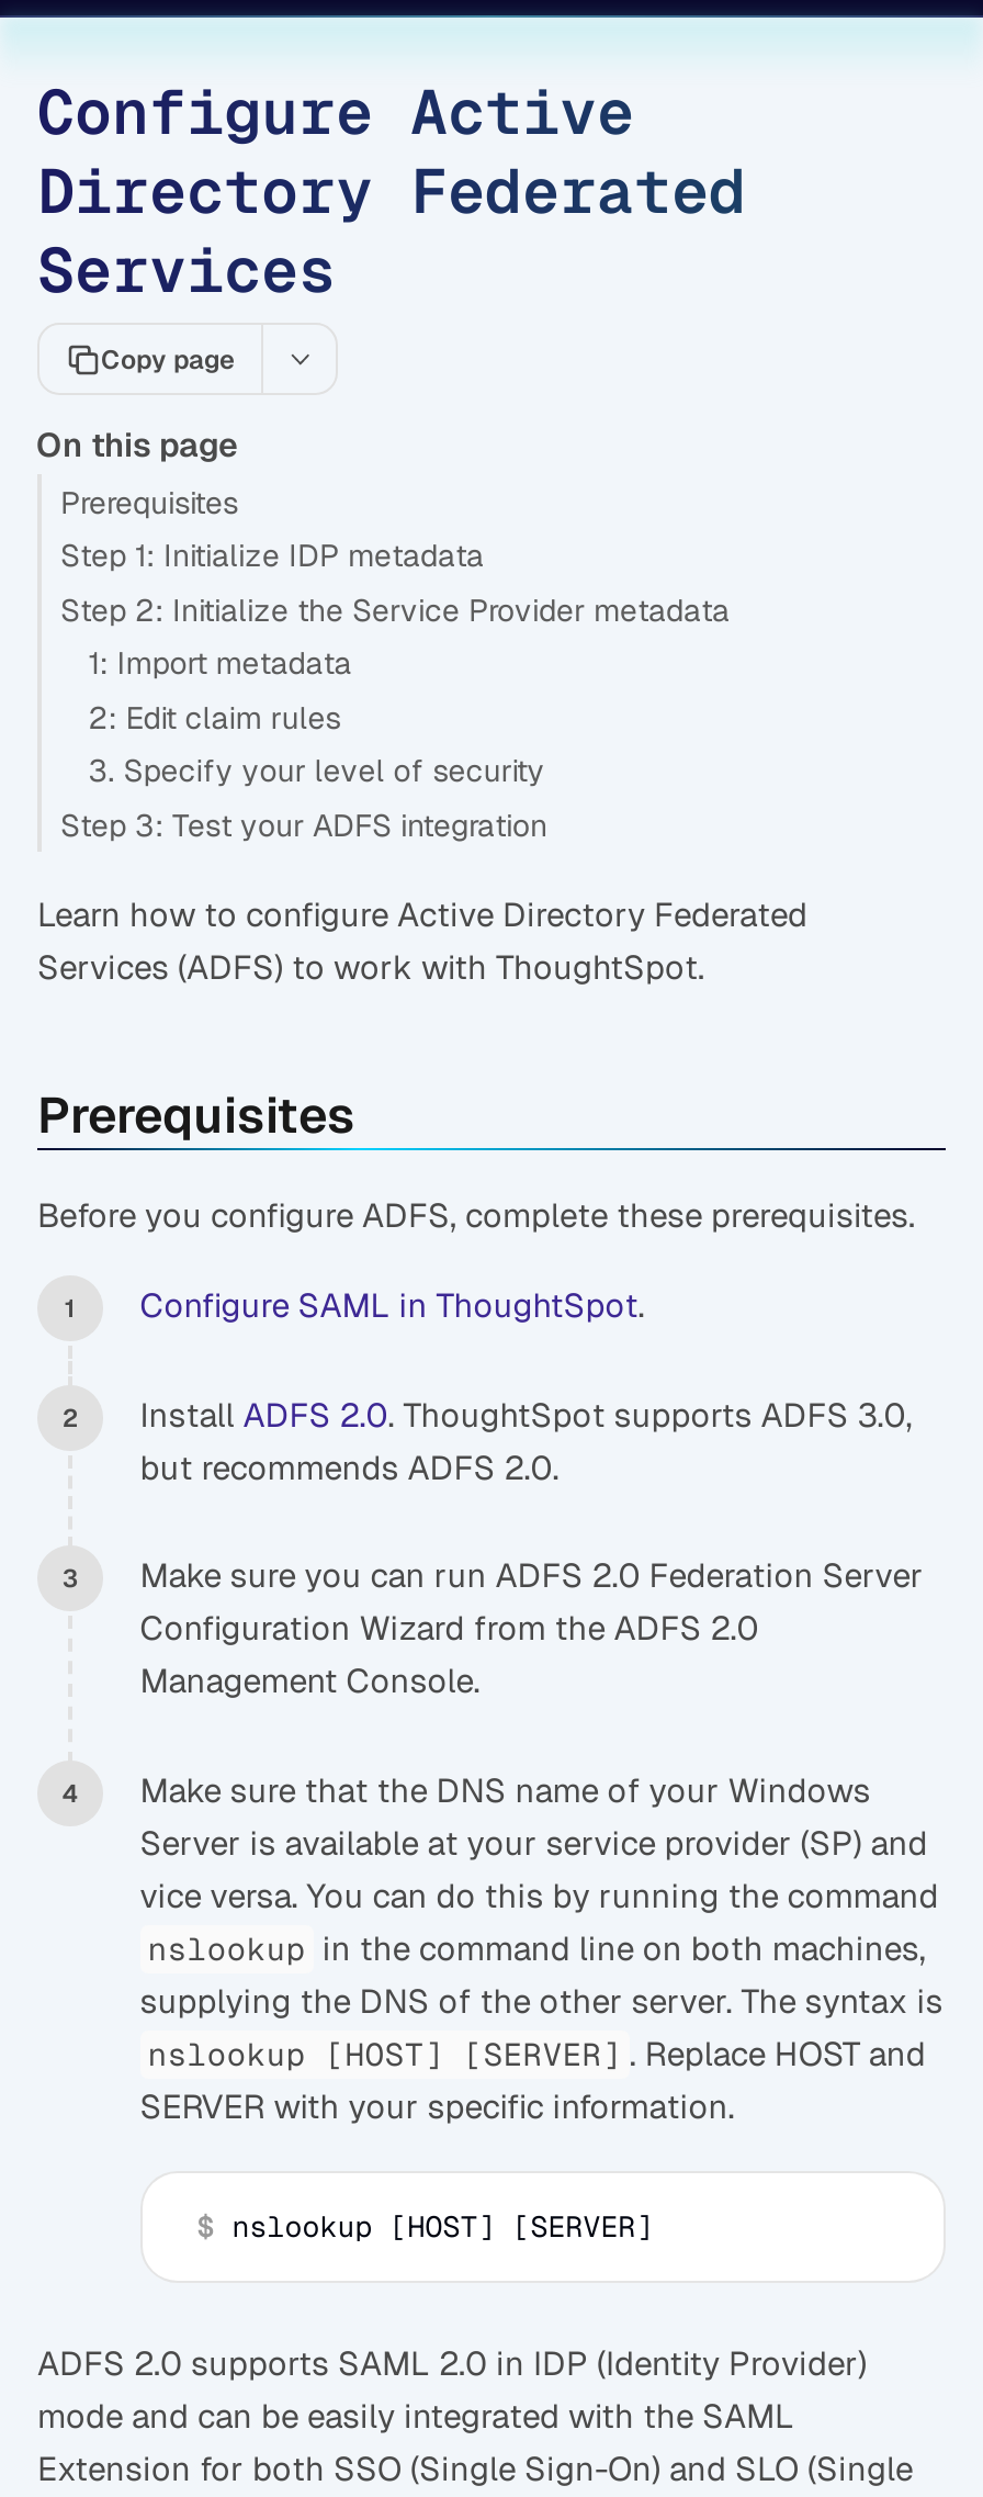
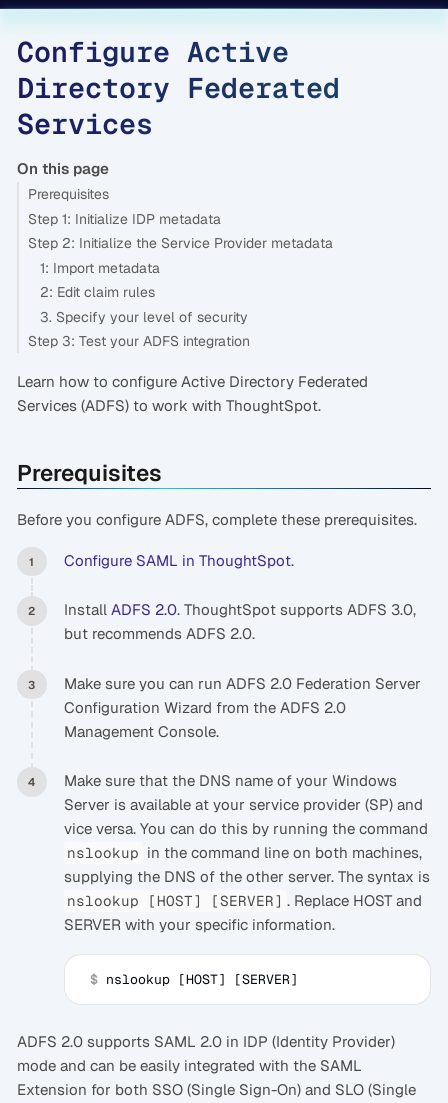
- Copy page
